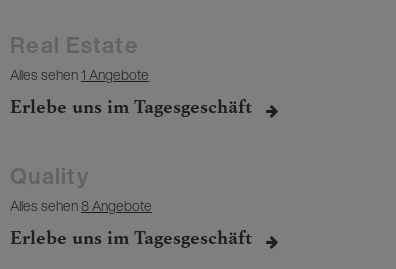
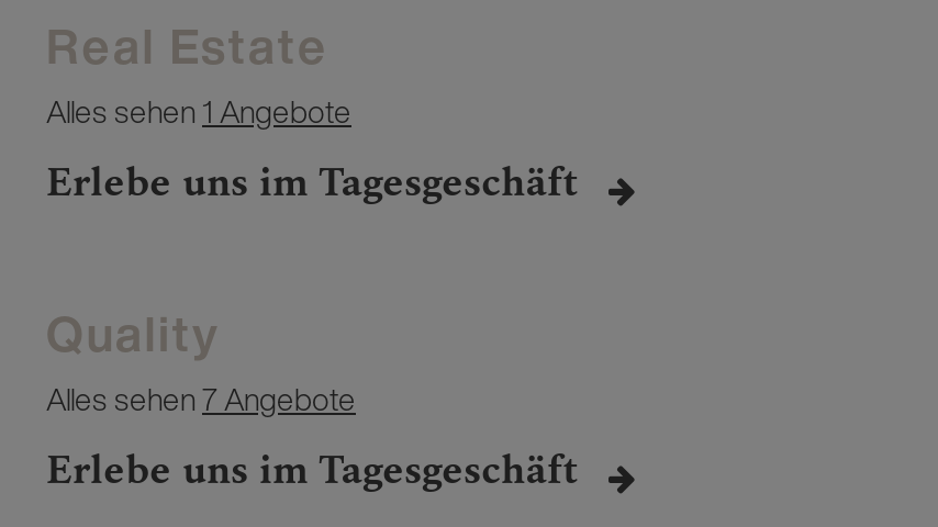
- Alles sehen8 Angebote
+ Alles sehen7 Angebote
